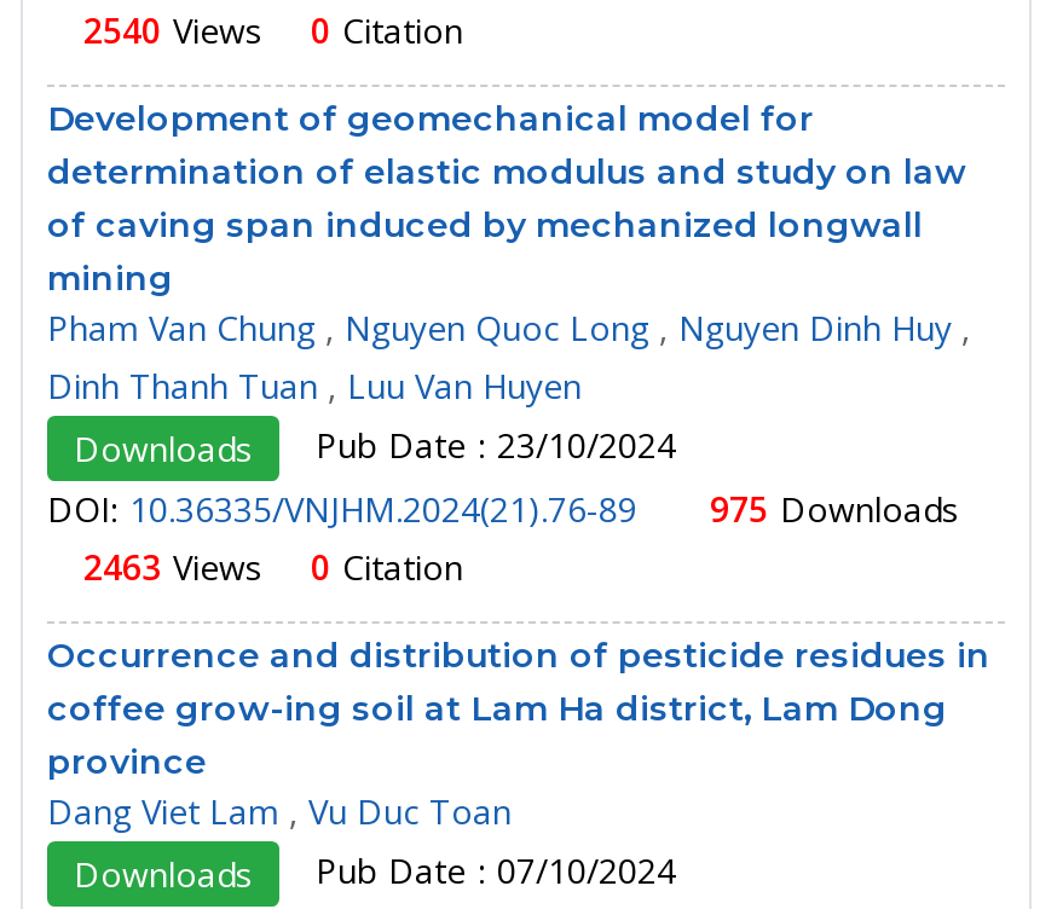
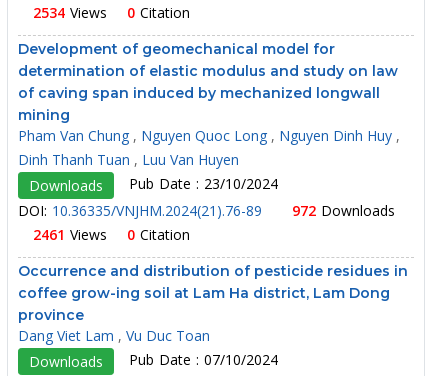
- 2540 Views 0 Citation
+ 2534 Views 0 Citation

- DOI: 10.36335/VNJHM.2024(21).76-89 975 Downloads
+ DOI: 10.36335/VNJHM.2024(21).76-89 972 Downloads

- 2463 Views 0 Citation
+ 2461 Views 0 Citation
